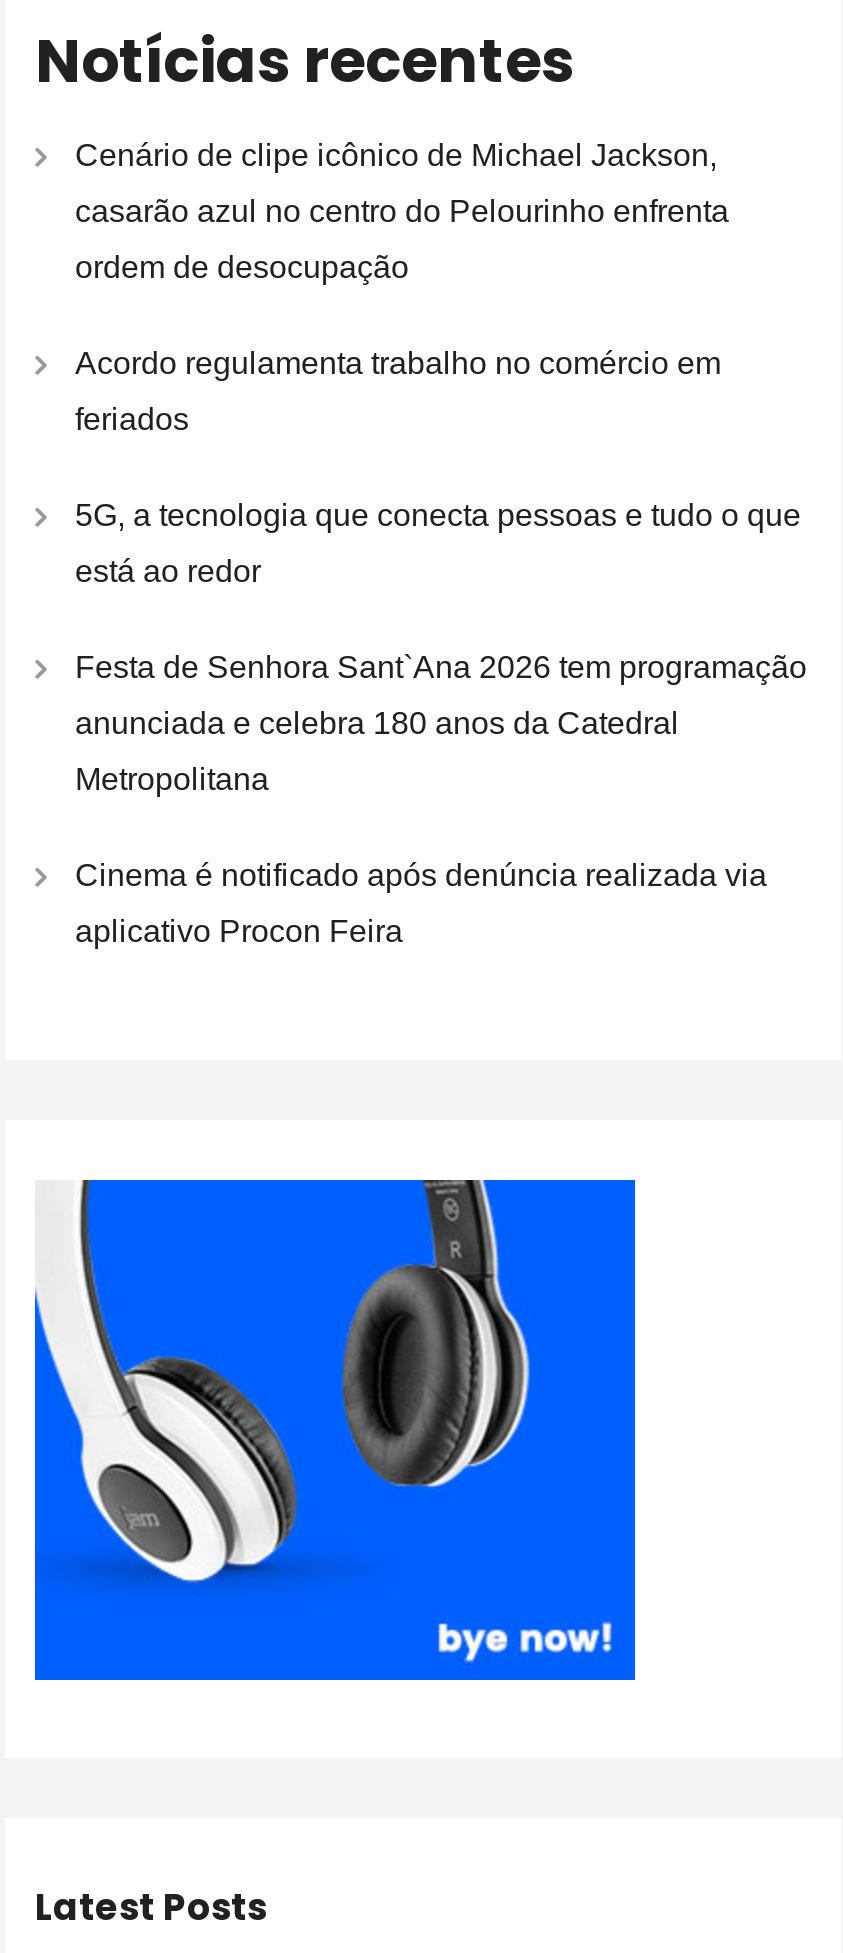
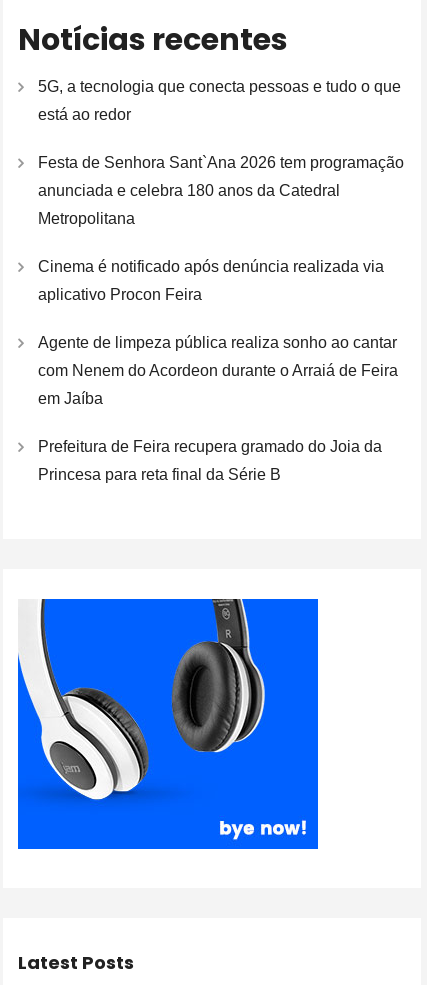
- Cenário de clipe icônico de Michael Jackson,
- casarão azul no centro do Pelourinho enfrenta
- ordem de desocupação
- Acordo regulamenta trabalho no comércio em
- feriados

moved up: 5G, a tecnologia que conecta pessoas e tudo o que | está ao redor | Festa de Senhora Sant`Ana 2026 tem programação | anunciada e celebra 180 anos da Catedral | Metropolitana | Cinema é notificado após denúncia realizada via | aplicativo Procon Feira

+ Agente de limpeza pública realiza sonho ao cantar
+ com Nenem do Acordeon durante o Arraiá de Feira
+ em Jaíba
+ Prefeitura de Feira recupera gramado do Joia da
+ Princesa para reta final da Série B
